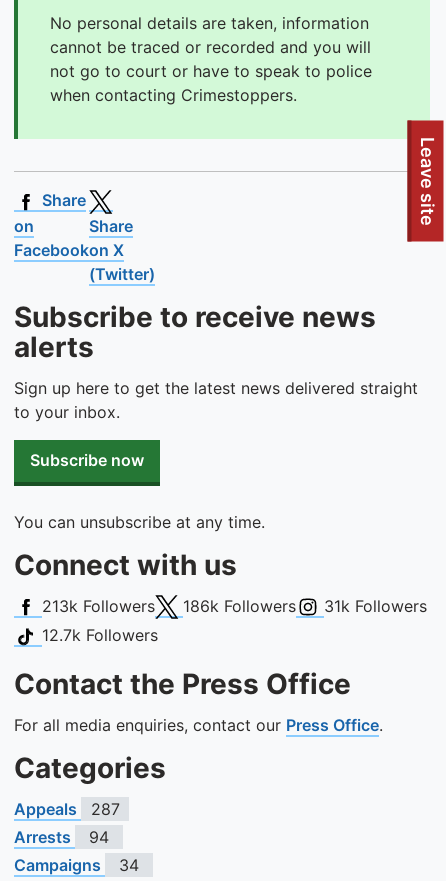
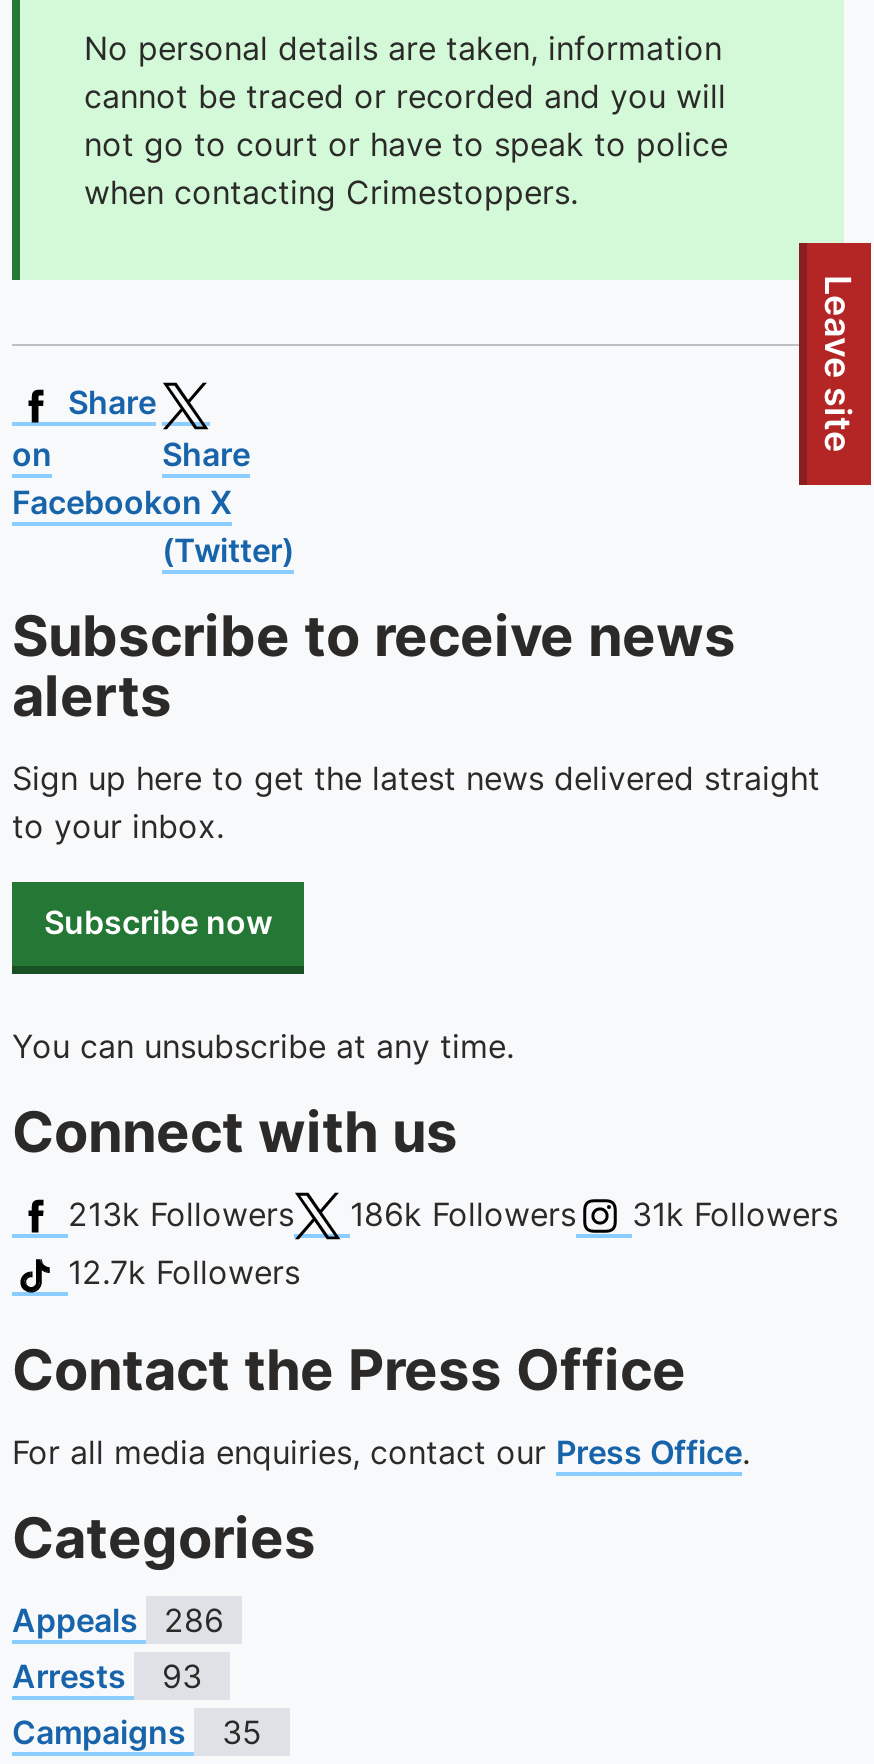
- Appeals 287
+ Appeals 286

- Arrests 94
+ Arrests 93

- Campaigns 34
+ Campaigns 35
